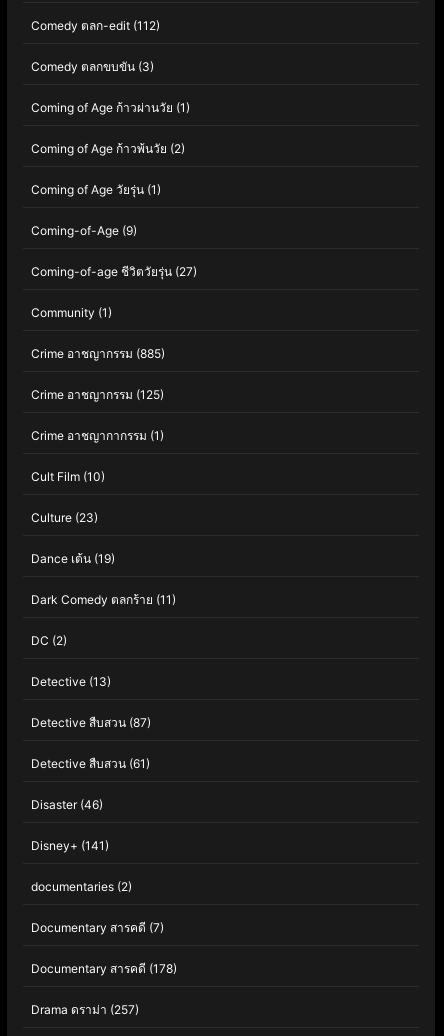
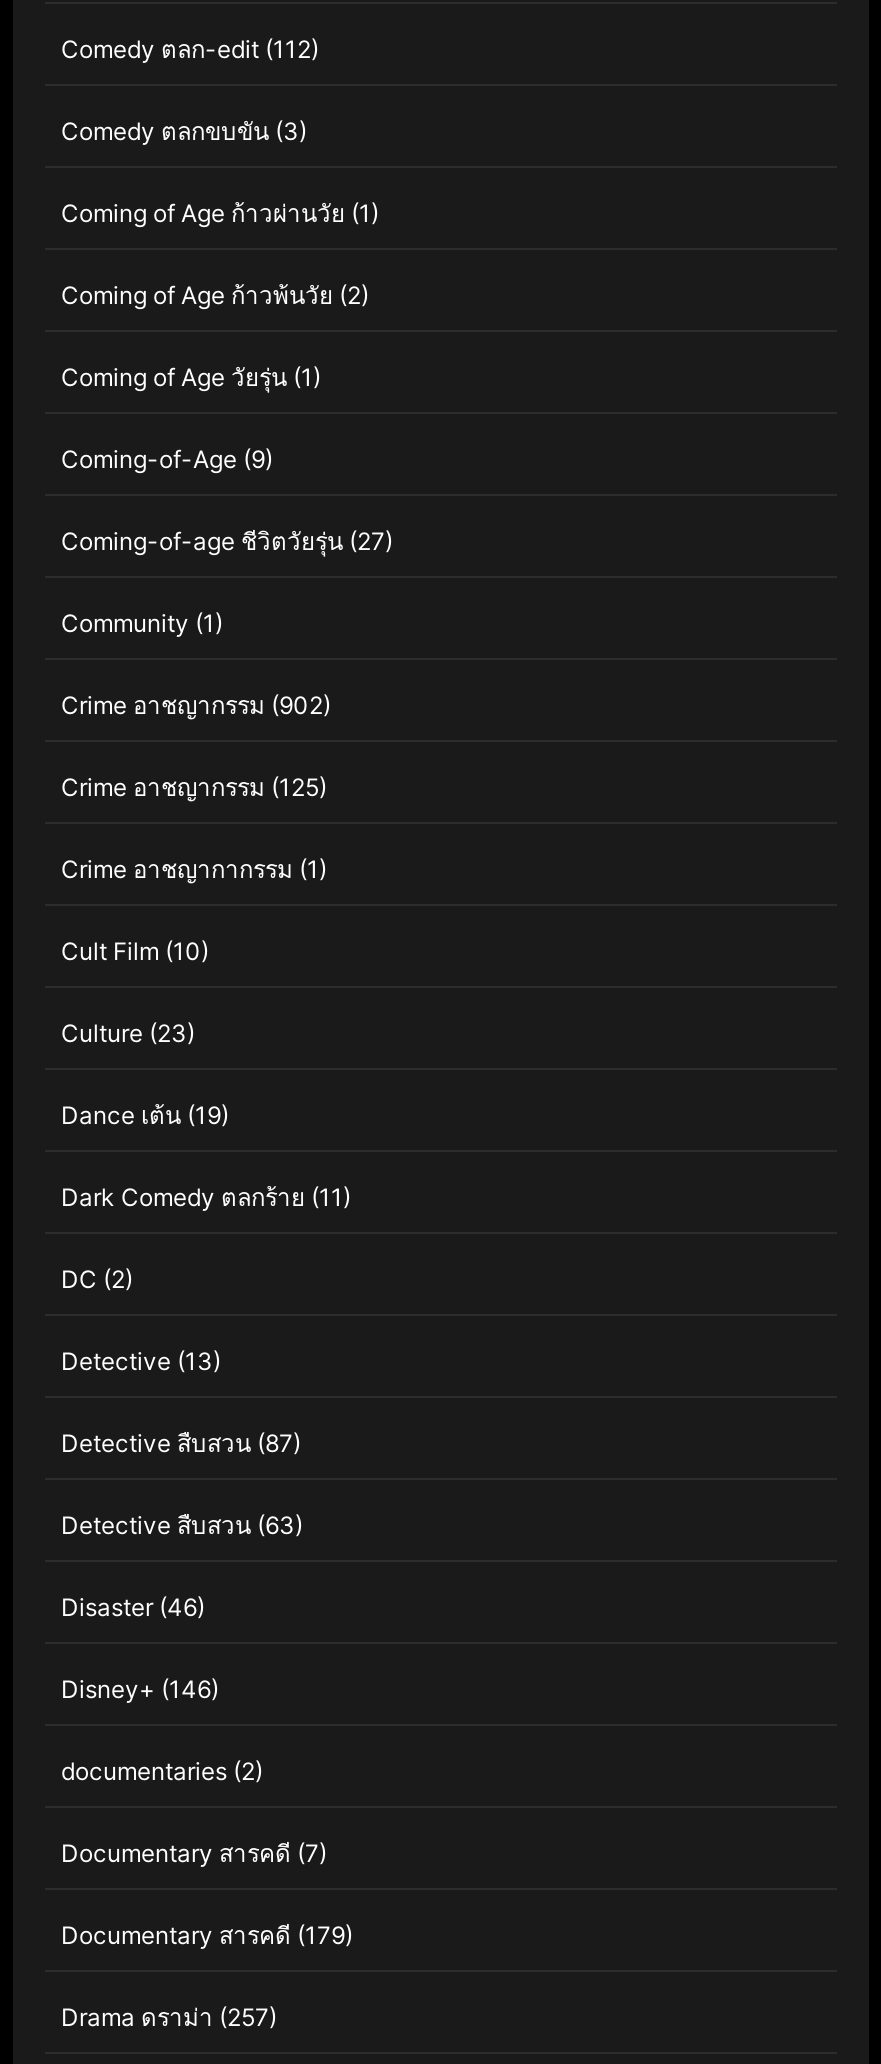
- Crime อาชญากรรม(885)
+ Crime อาชญากรรม(902)

- Detective สืบสวน(61)
+ Detective สืบสวน(63)

- Disney+ (141)
+ Disney+ (146)

- Documentary สารคดี(178)
+ Documentary สารคดี(179)
